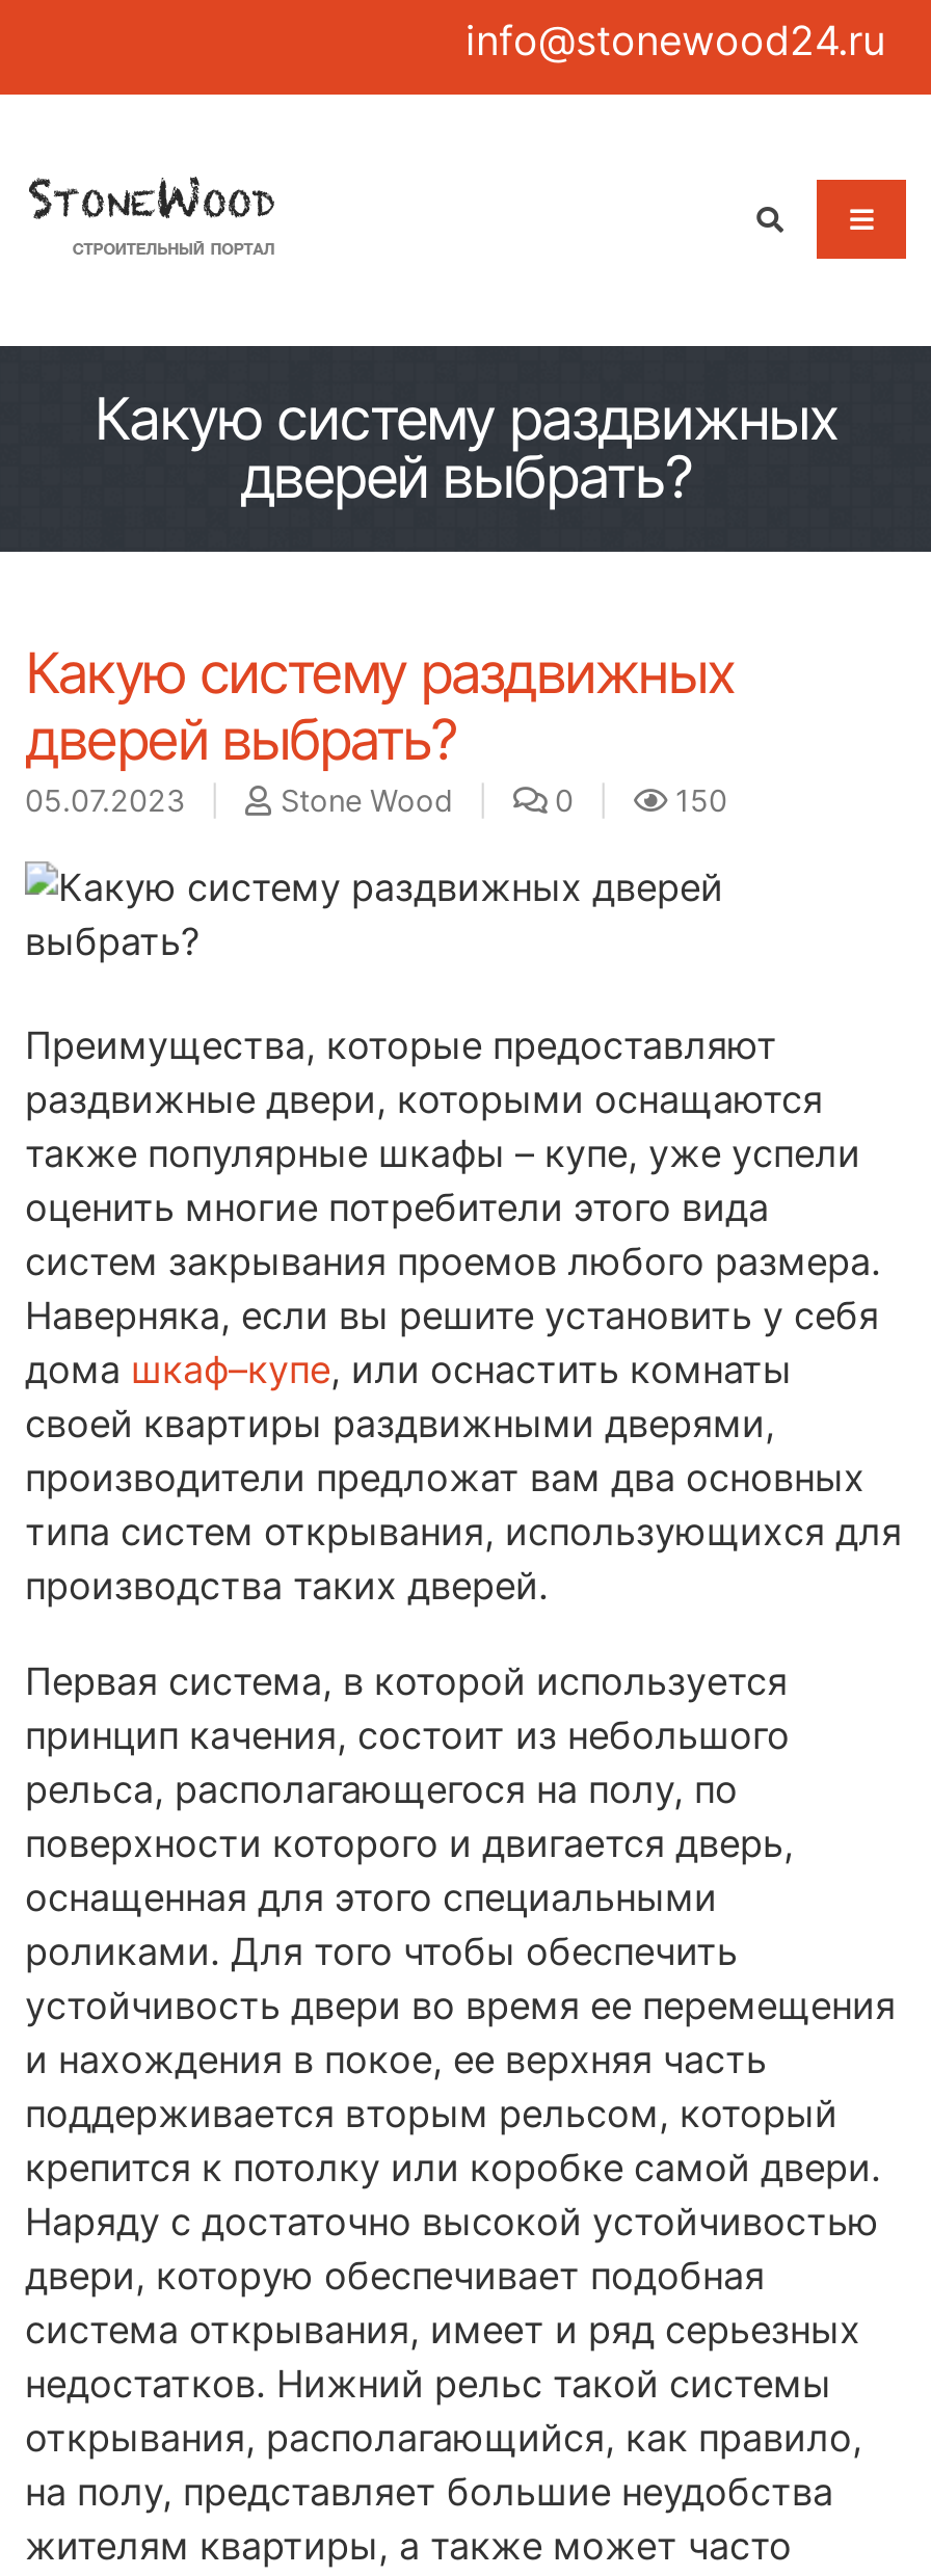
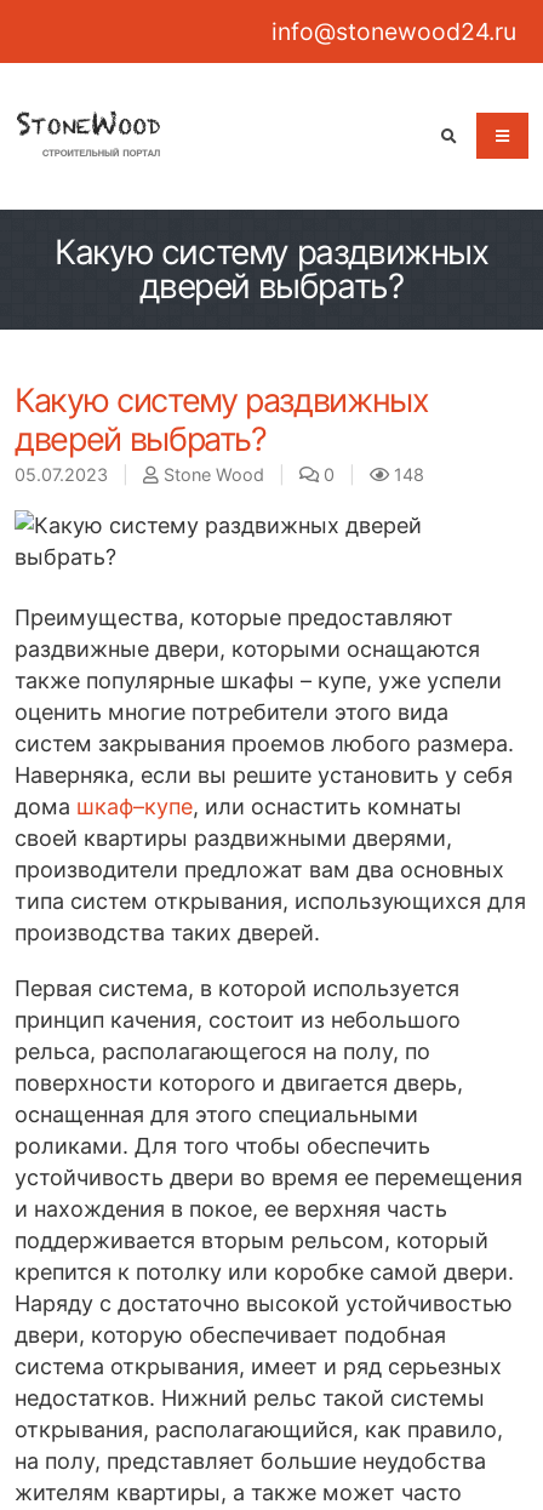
- 150
+ 148
